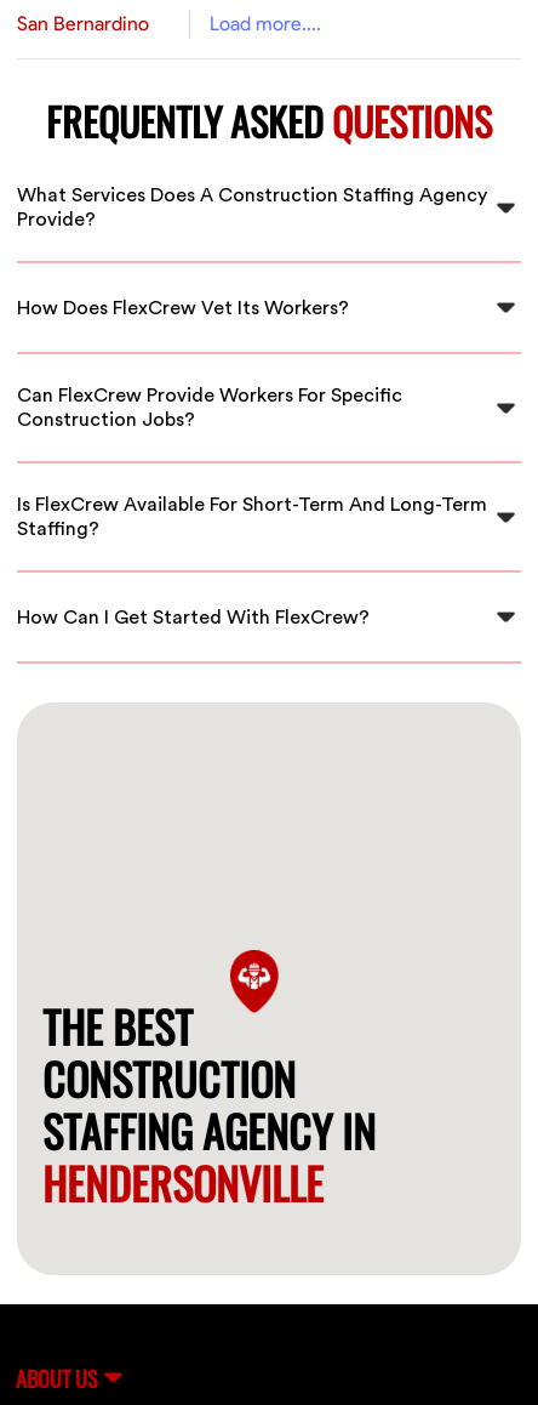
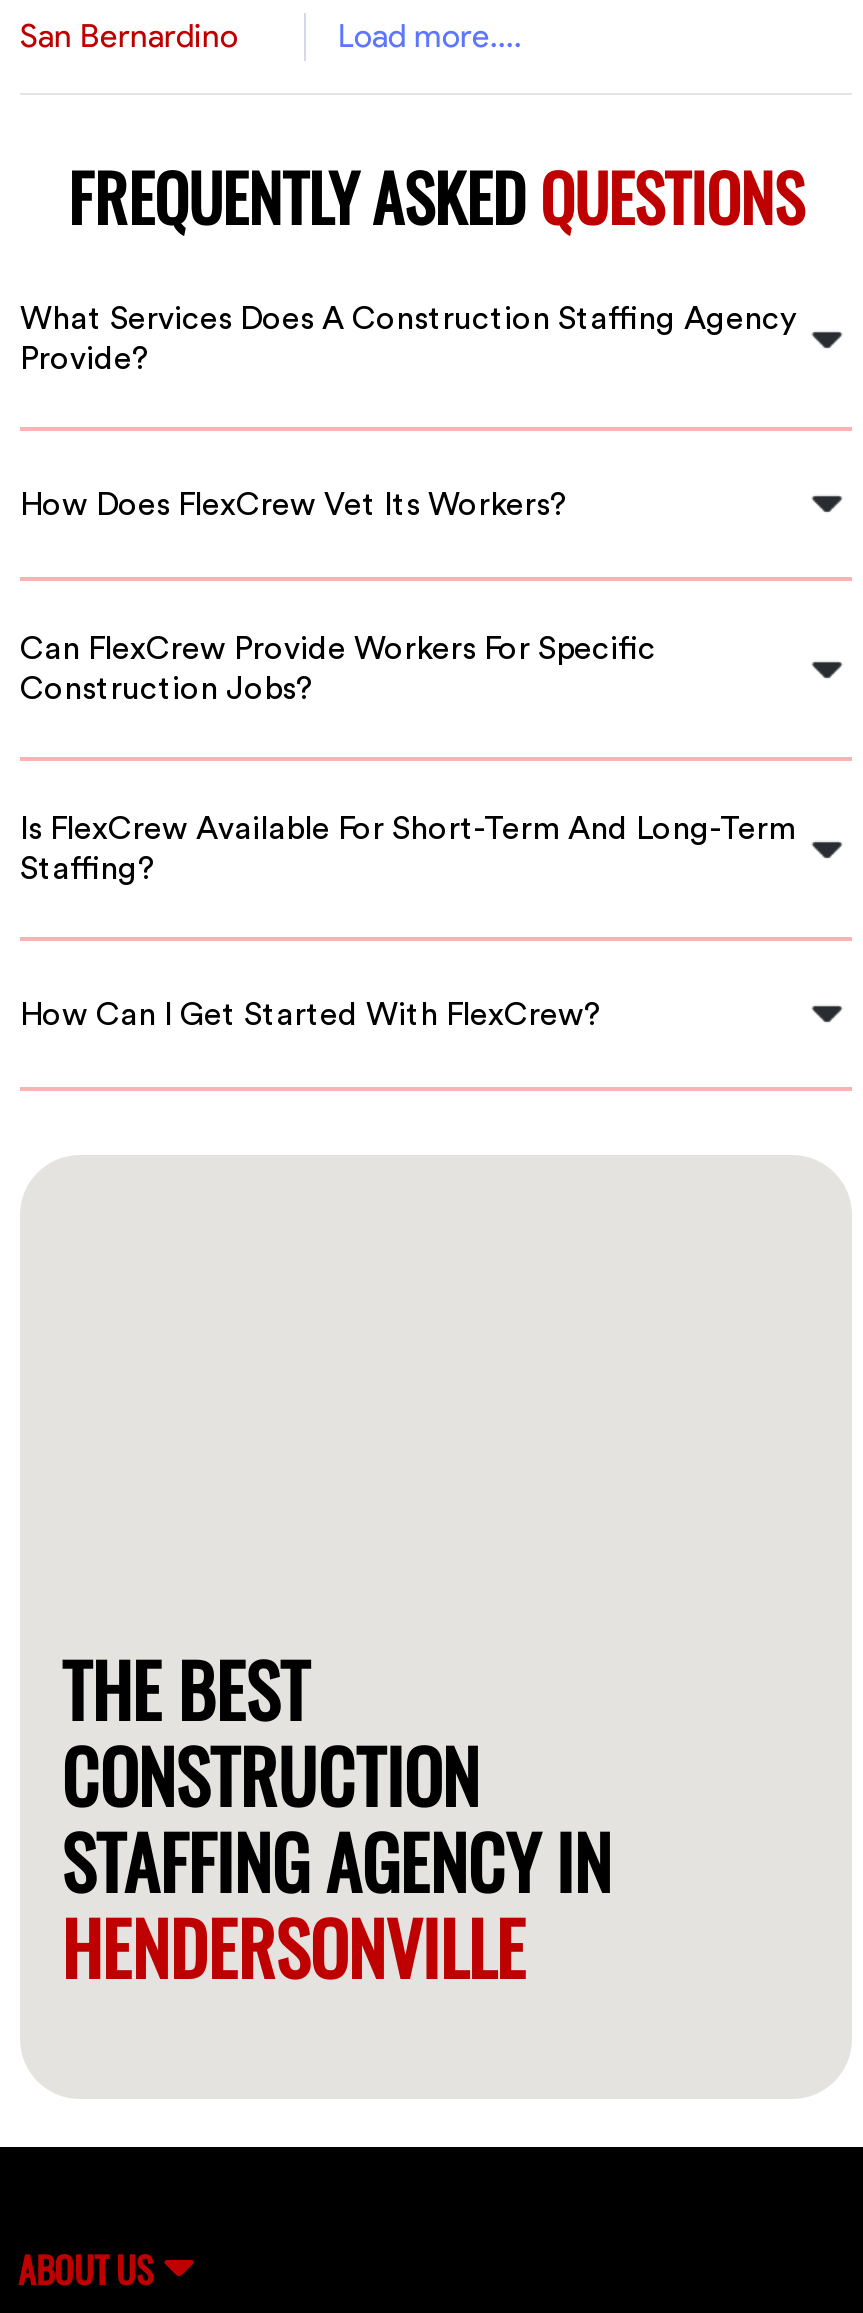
- [image]
